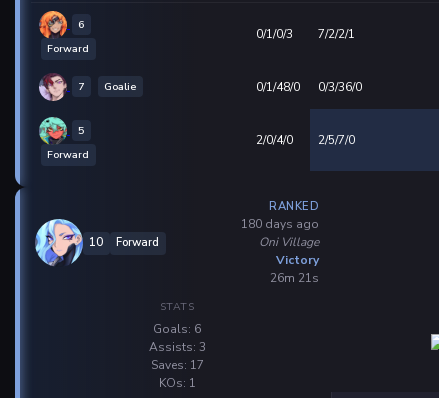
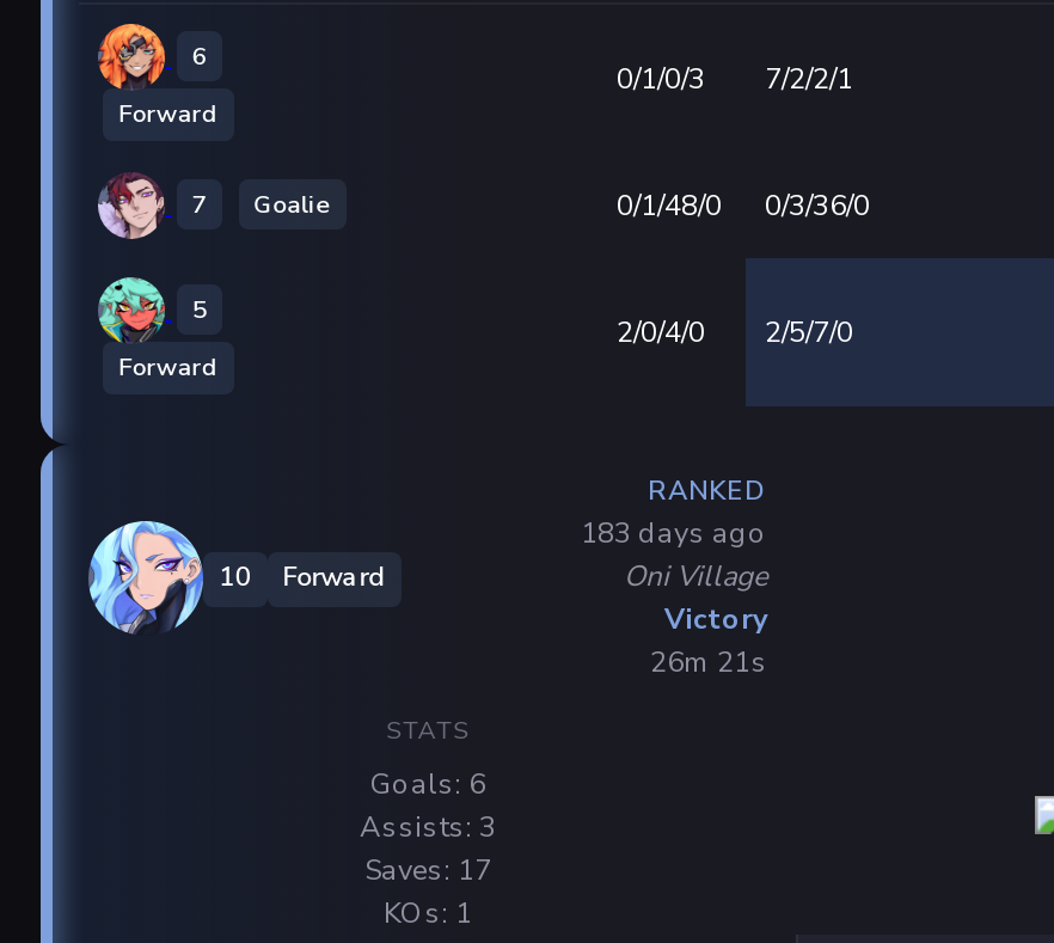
- 180 days ago
+ 183 days ago
